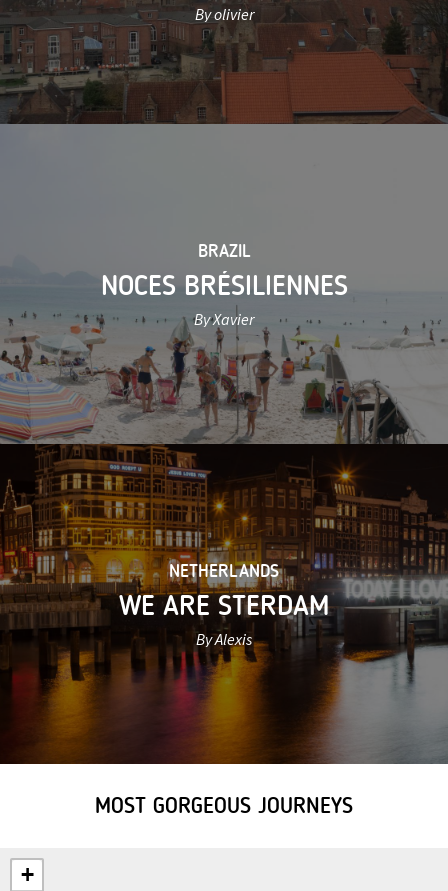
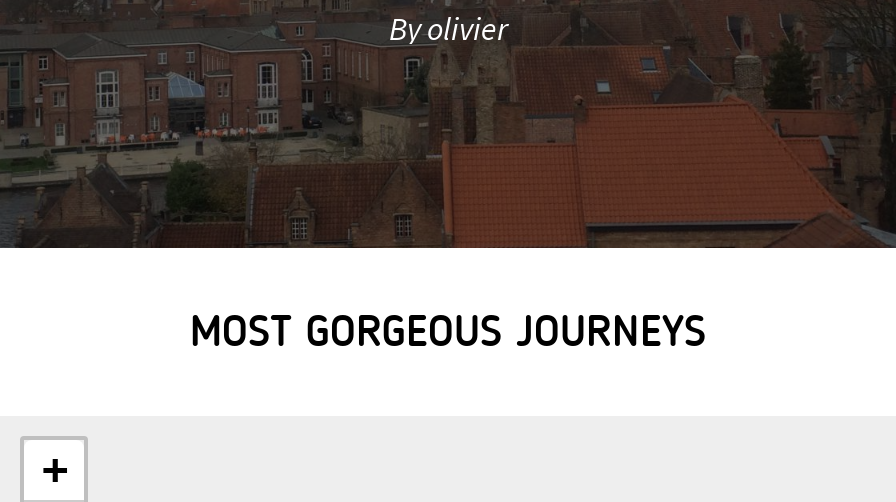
- [image]
- BRAZIL
- NOCES BRÉSILIENNES
- By Xavier

- NETHERLANDS
- WE ARE STERDAM
- By Alexis
